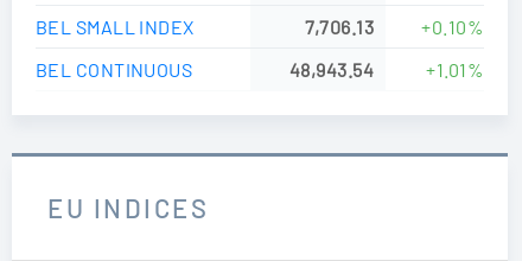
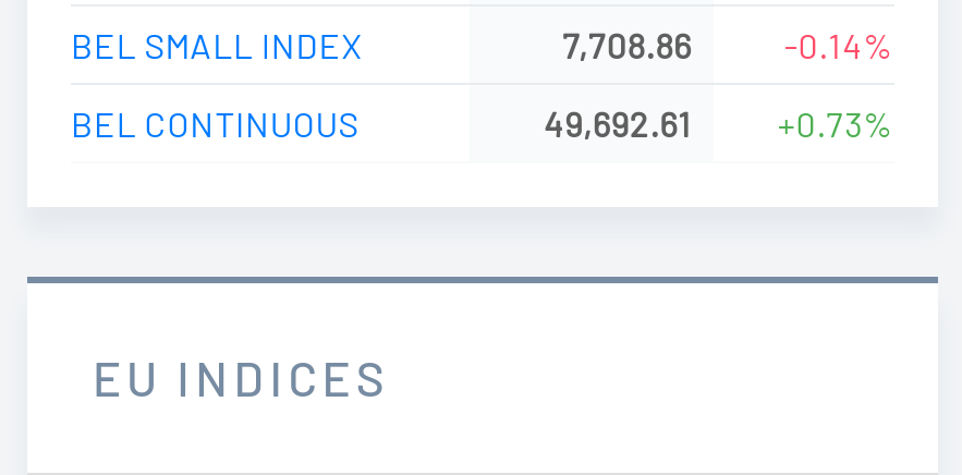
- 7,706.13
+ 7,708.86

- +0.10%
+ -0.14%

- 48,943.54
+ 49,692.61

- +1.01%
+ +0.73%
